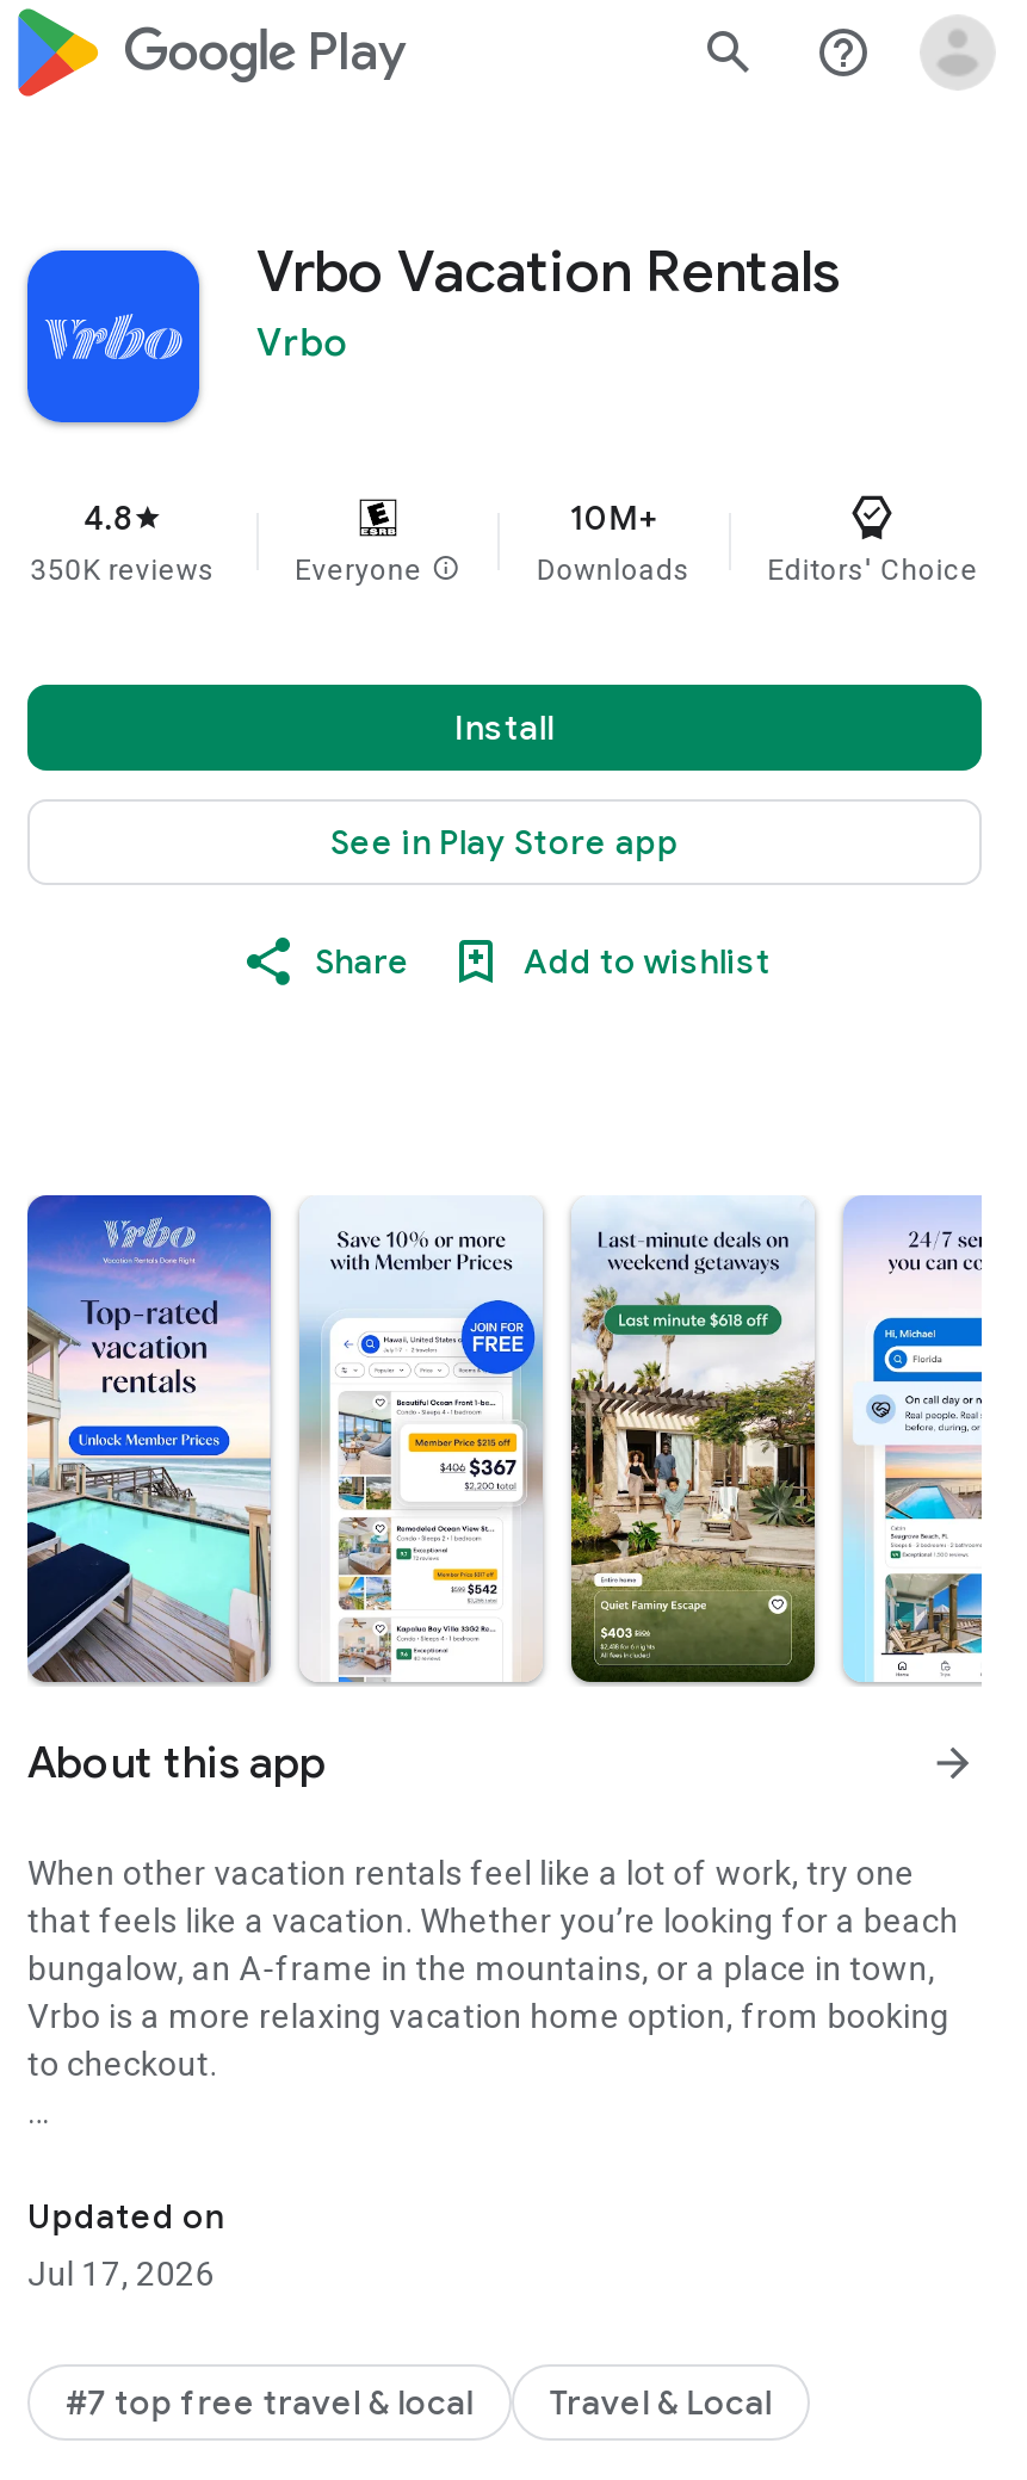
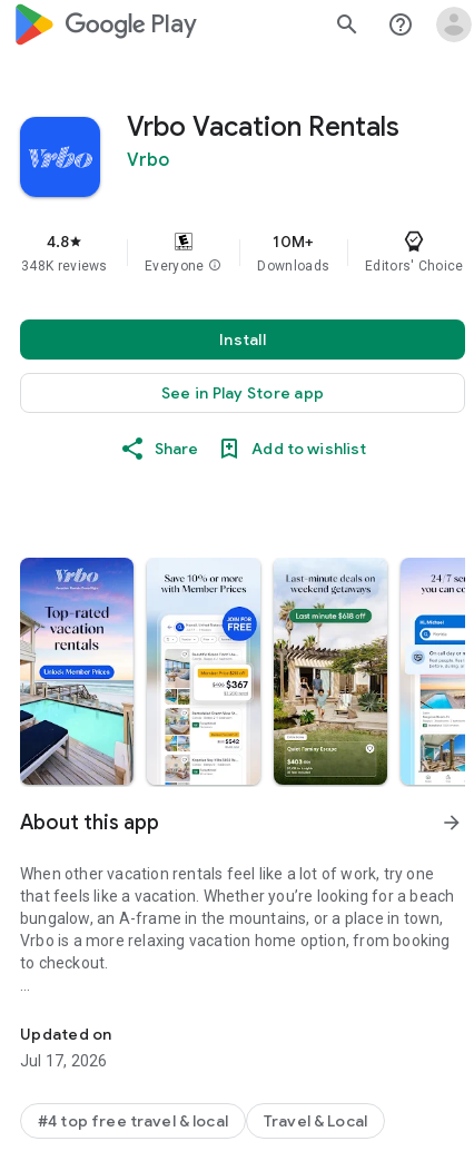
- 350K reviews
+ 348K reviews

- #7 top free travel & local
+ #4 top free travel & local
